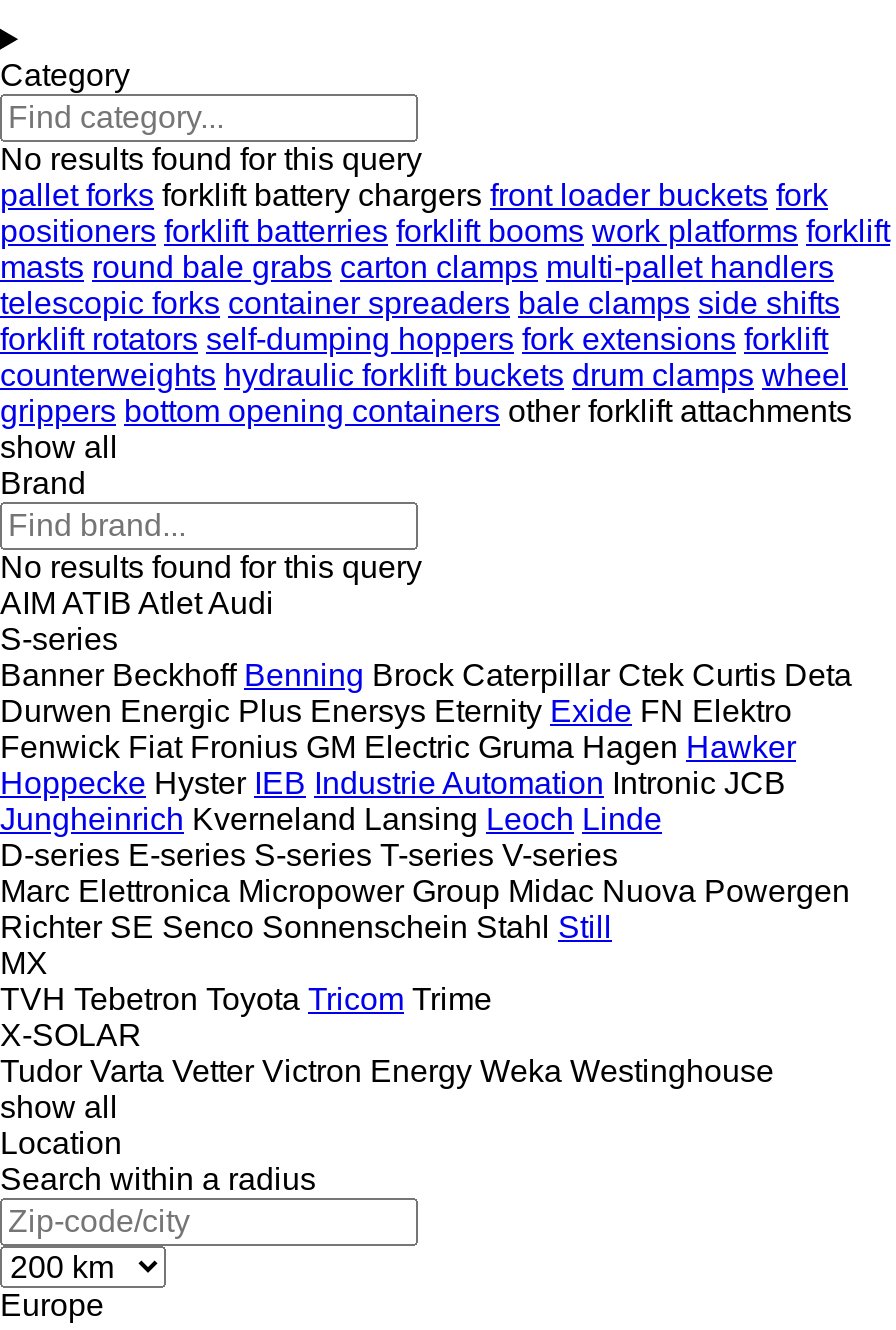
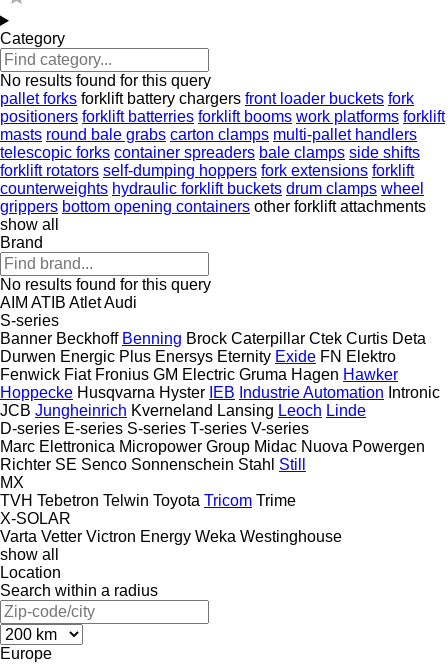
- Hoppecke Hyster IEB Industrie Automation Intronic JCB
- Jungheinrich Kverneland Lansing Leoch Linde
+ Hoppecke Husqvarna Hyster IEB Industrie Automation Intronic
+ JCB Jungheinrich Kverneland Lansing Leoch Linde

- TVH Tebetron Toyota Tricom Trime
+ TVH Tebetron Telwin Toyota Tricom Trime

- Tudor Varta Vetter Victron Energy Weka Westinghouse
+ Varta Vetter Victron Energy Weka Westinghouse
